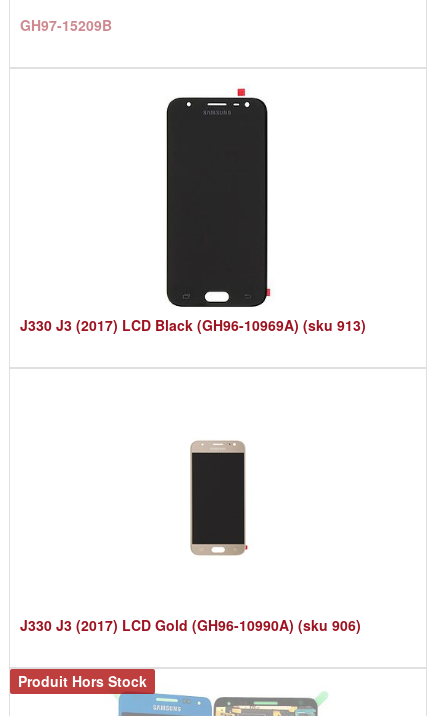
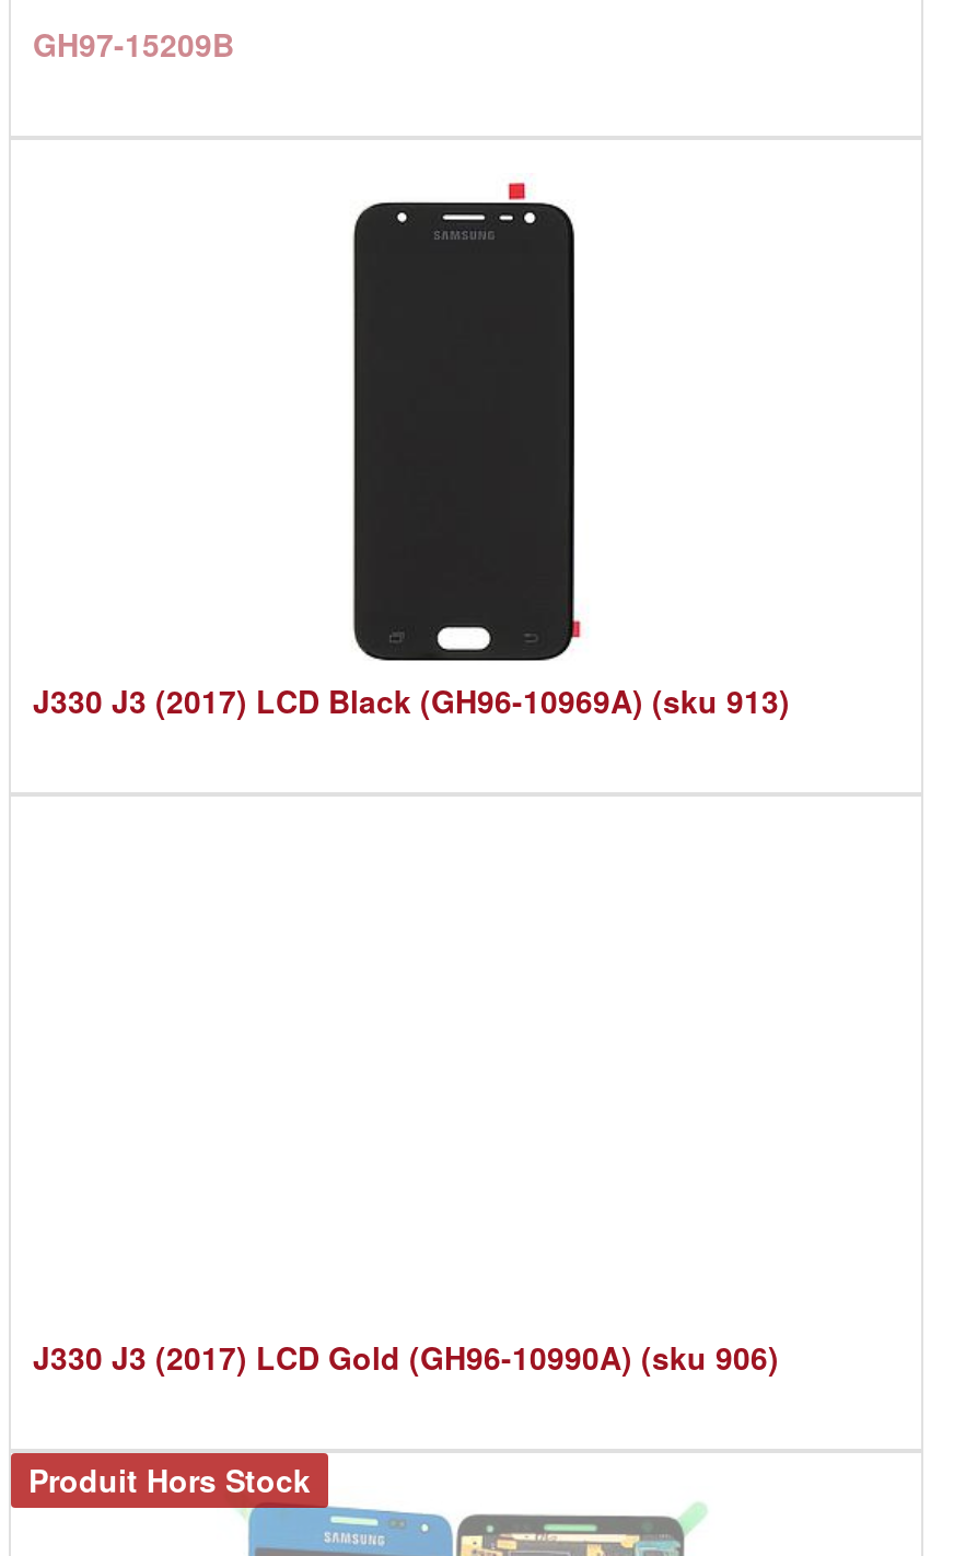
- [image]
